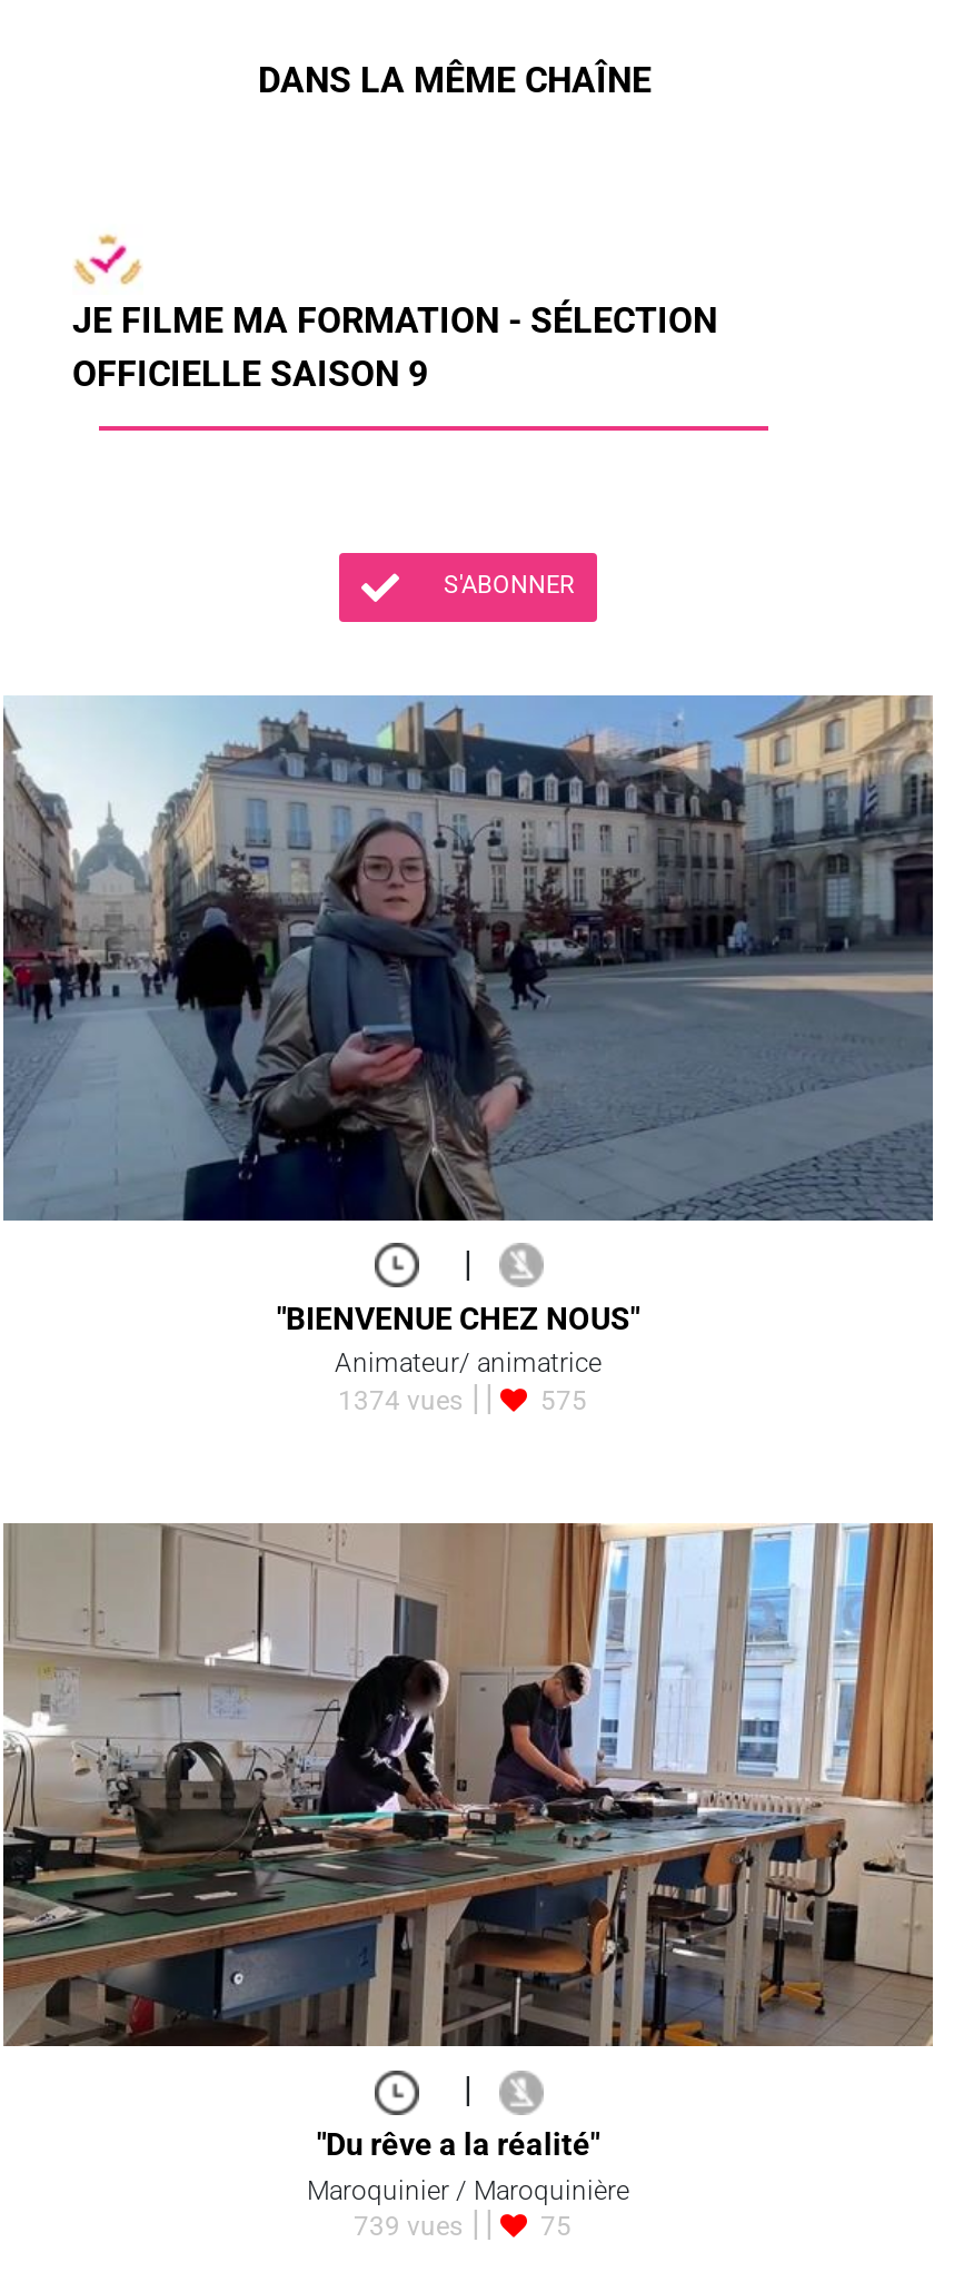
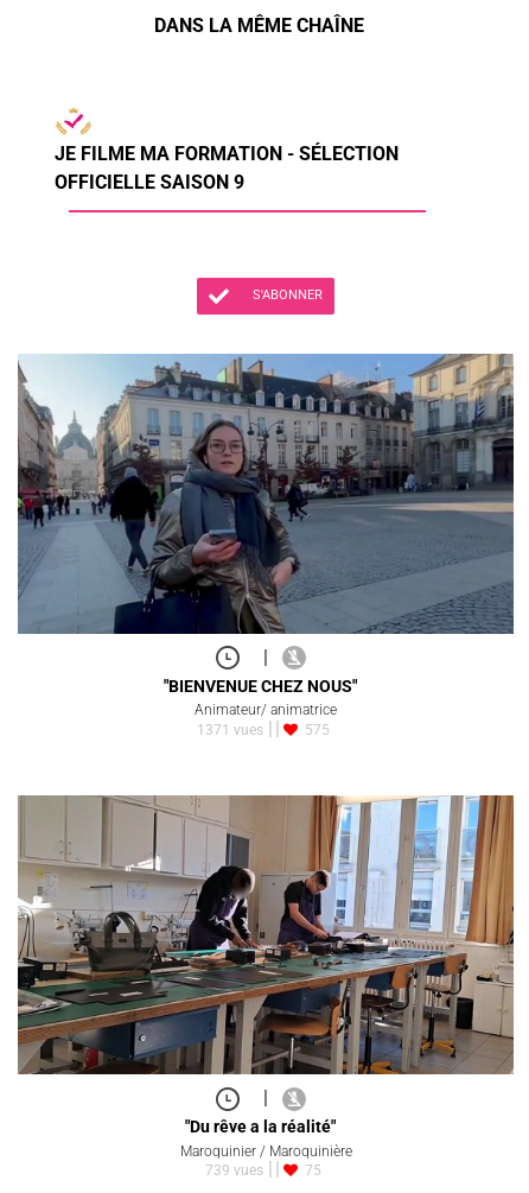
- 1374 vues
+ 1371 vues
